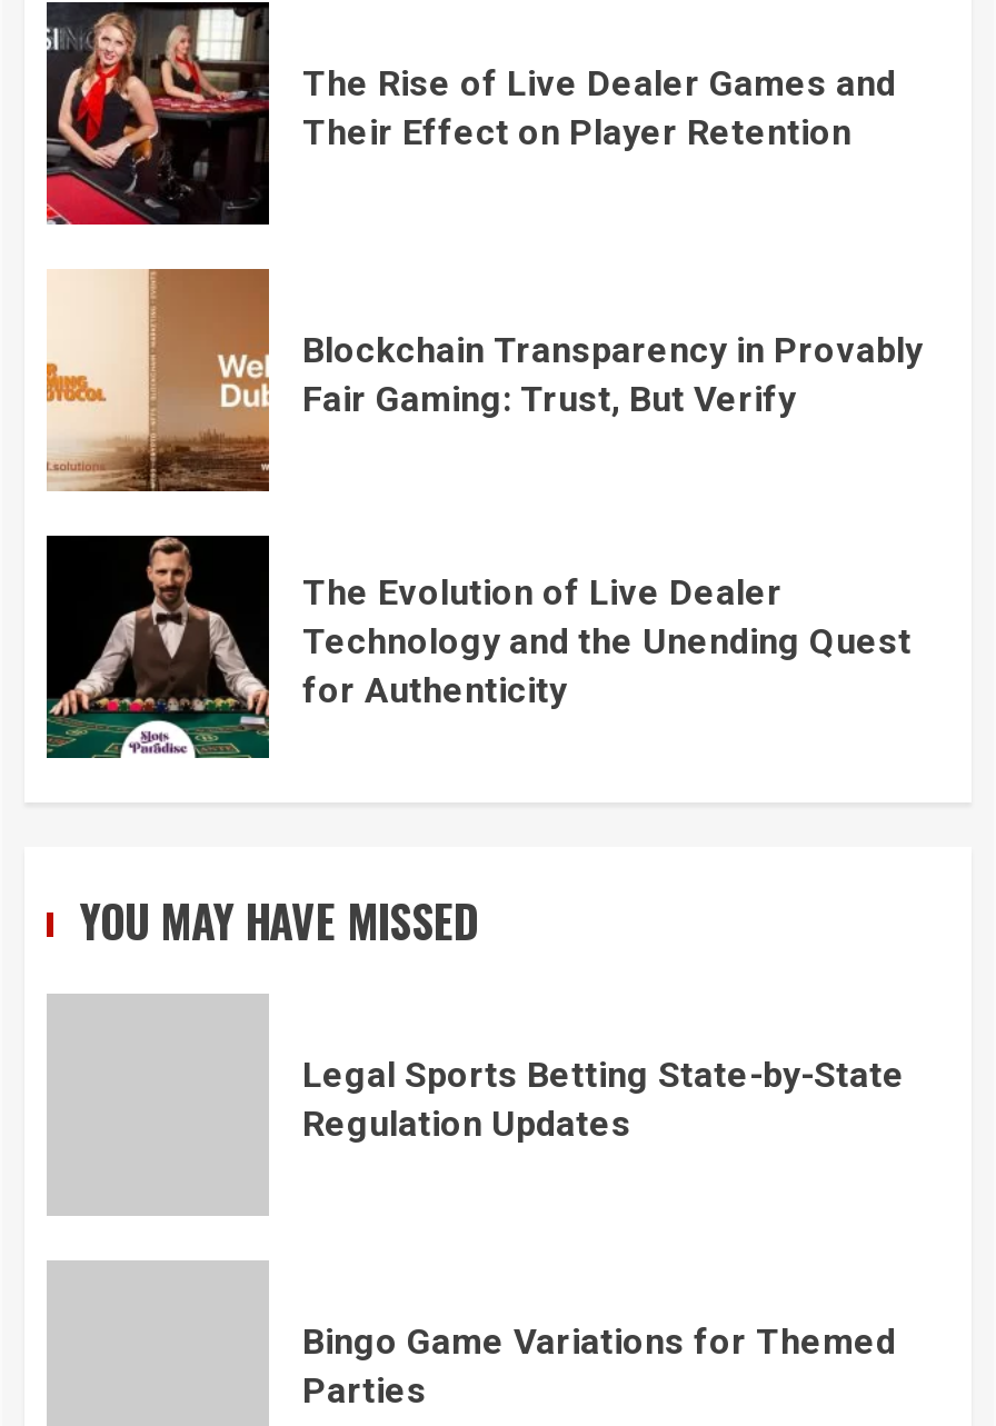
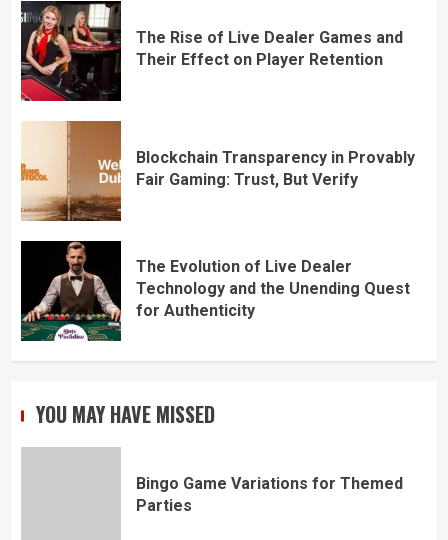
- Legal Sports Betting State-by-State
- Regulation Updates
